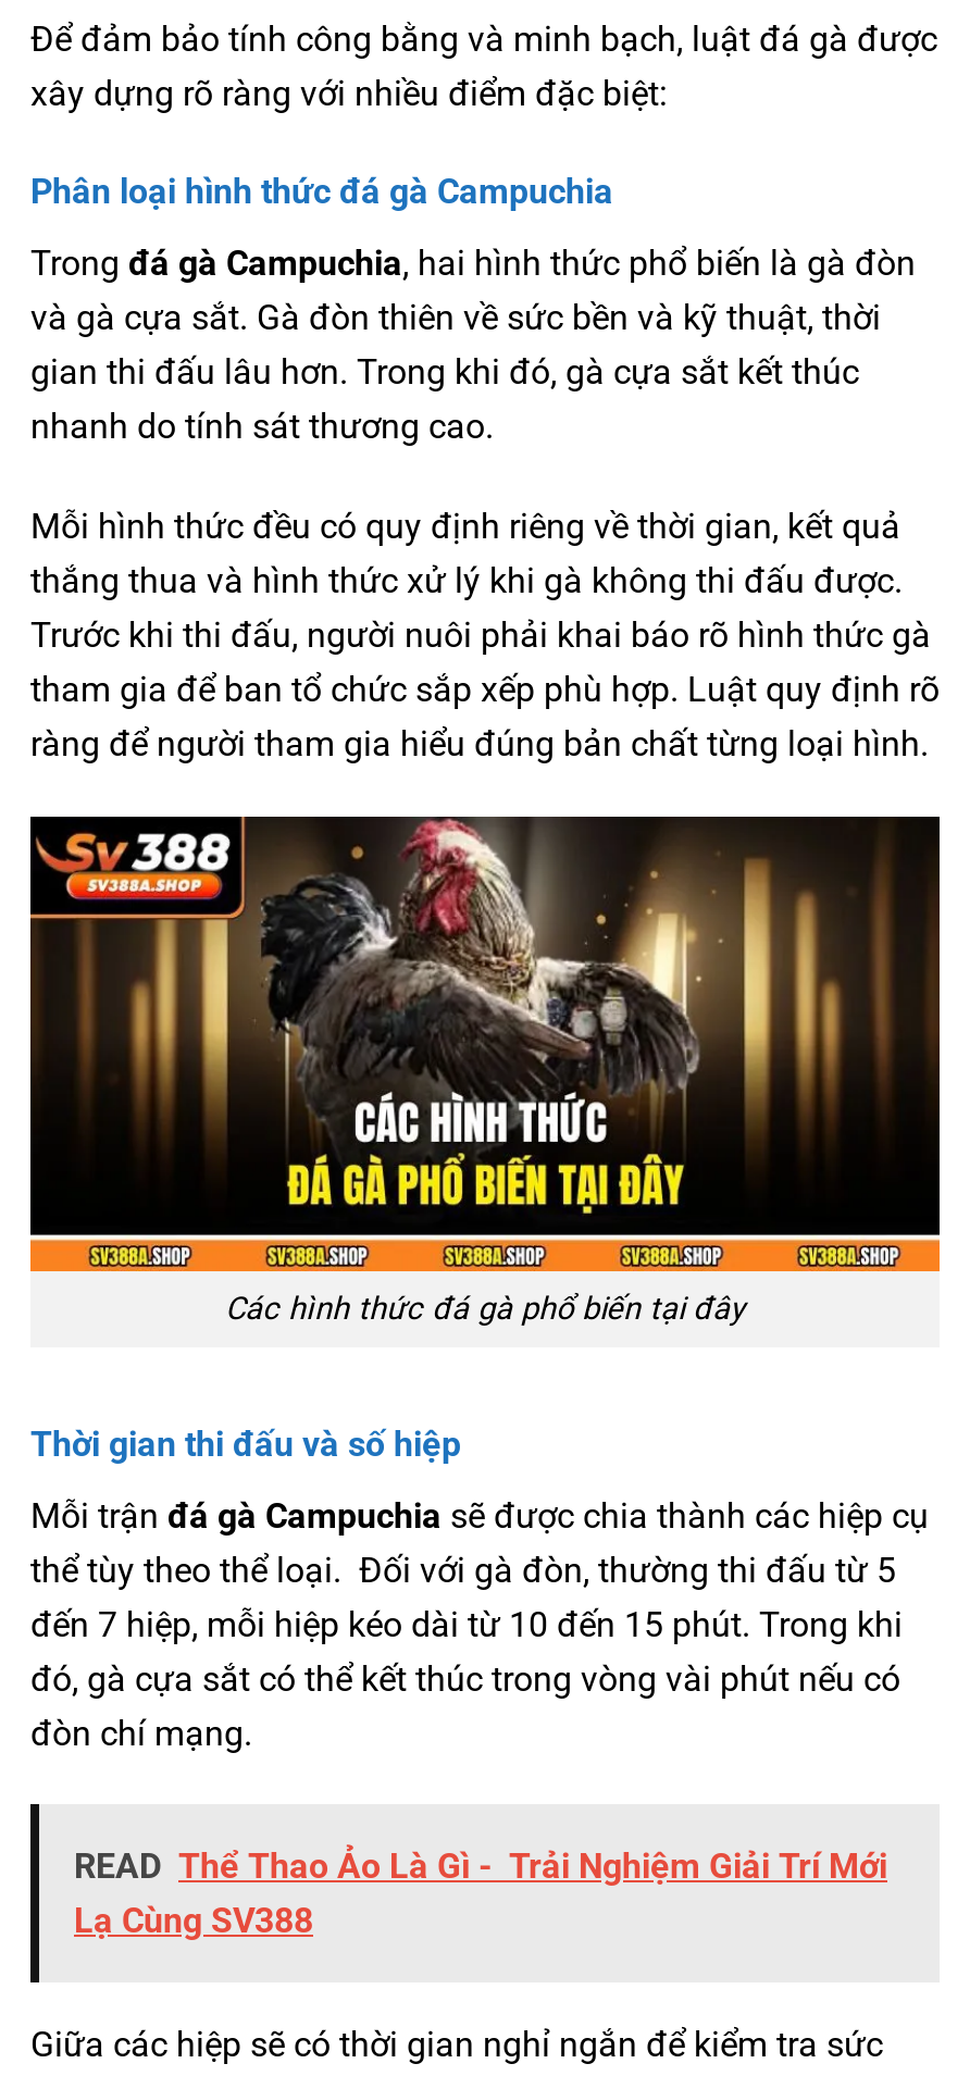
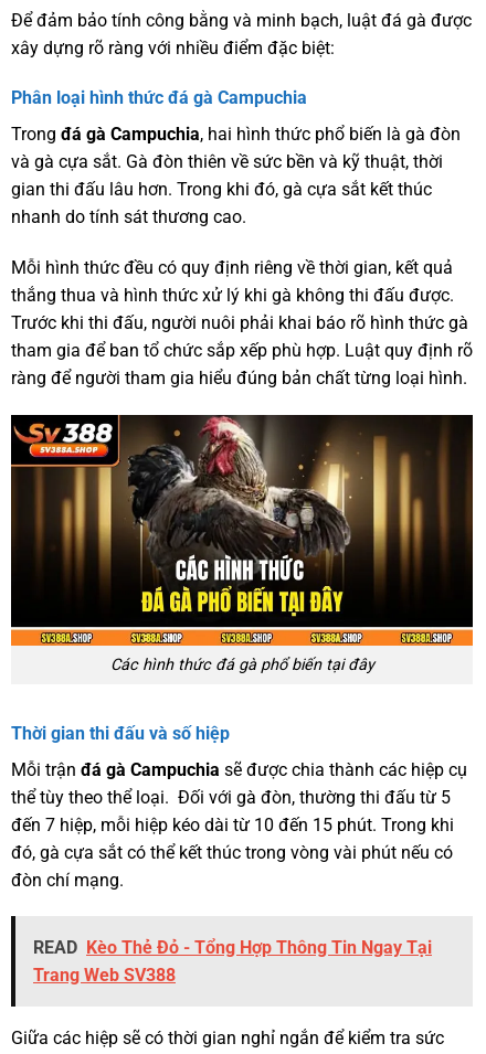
- READ Thể Thao Ảo Là Gì - Trải Nghiệm Giải Trí Mới
- Lạ Cùng SV388
+ READ Kèo Thẻ Đỏ - Tổng Hợp Thông Tin Ngay Tại
+ Trang Web SV388
